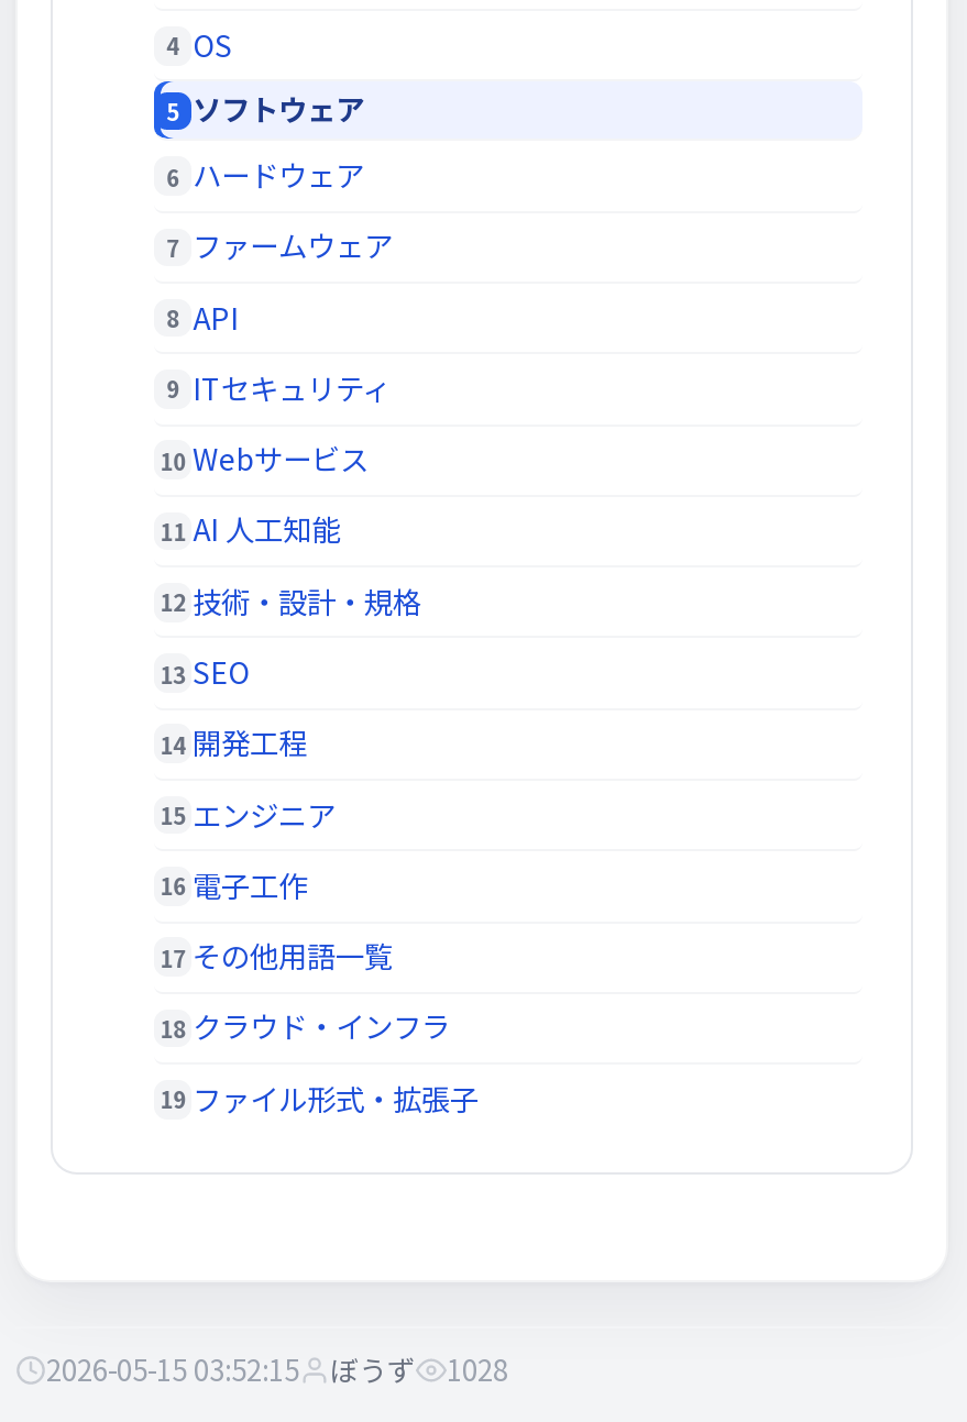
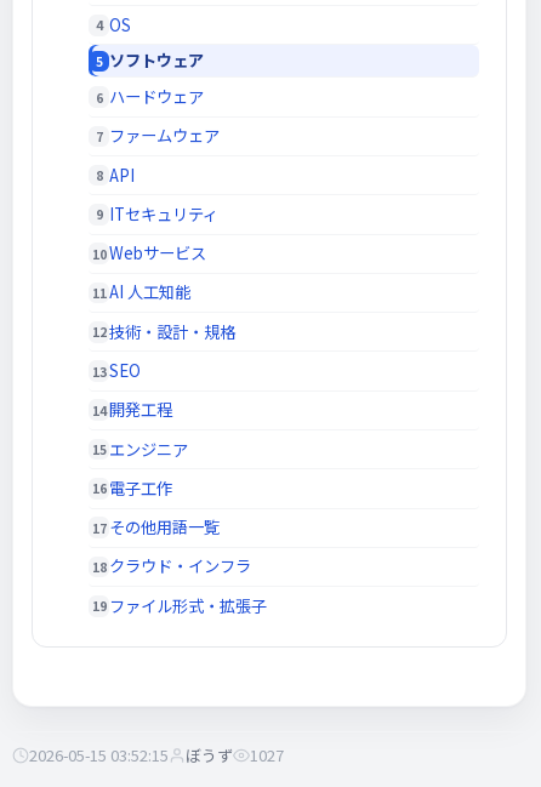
- 2026-05-15 03:52:15 ぼうず 1028
+ 2026-05-15 03:52:15 ぼうず 1027
